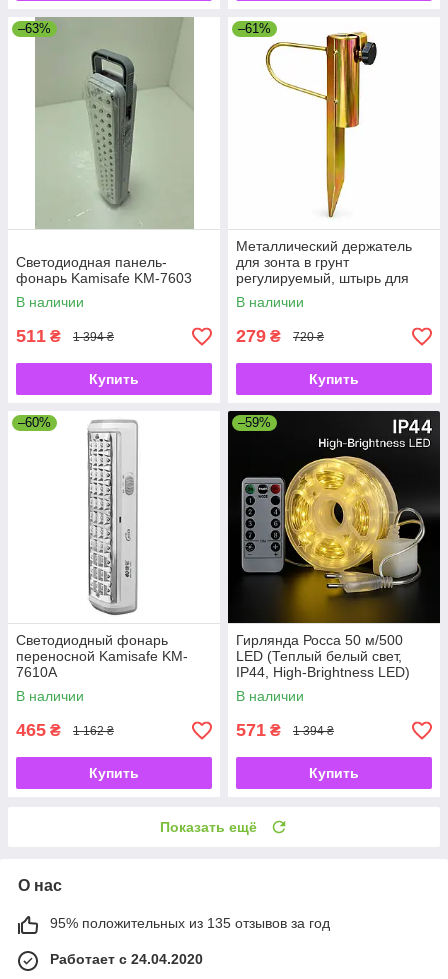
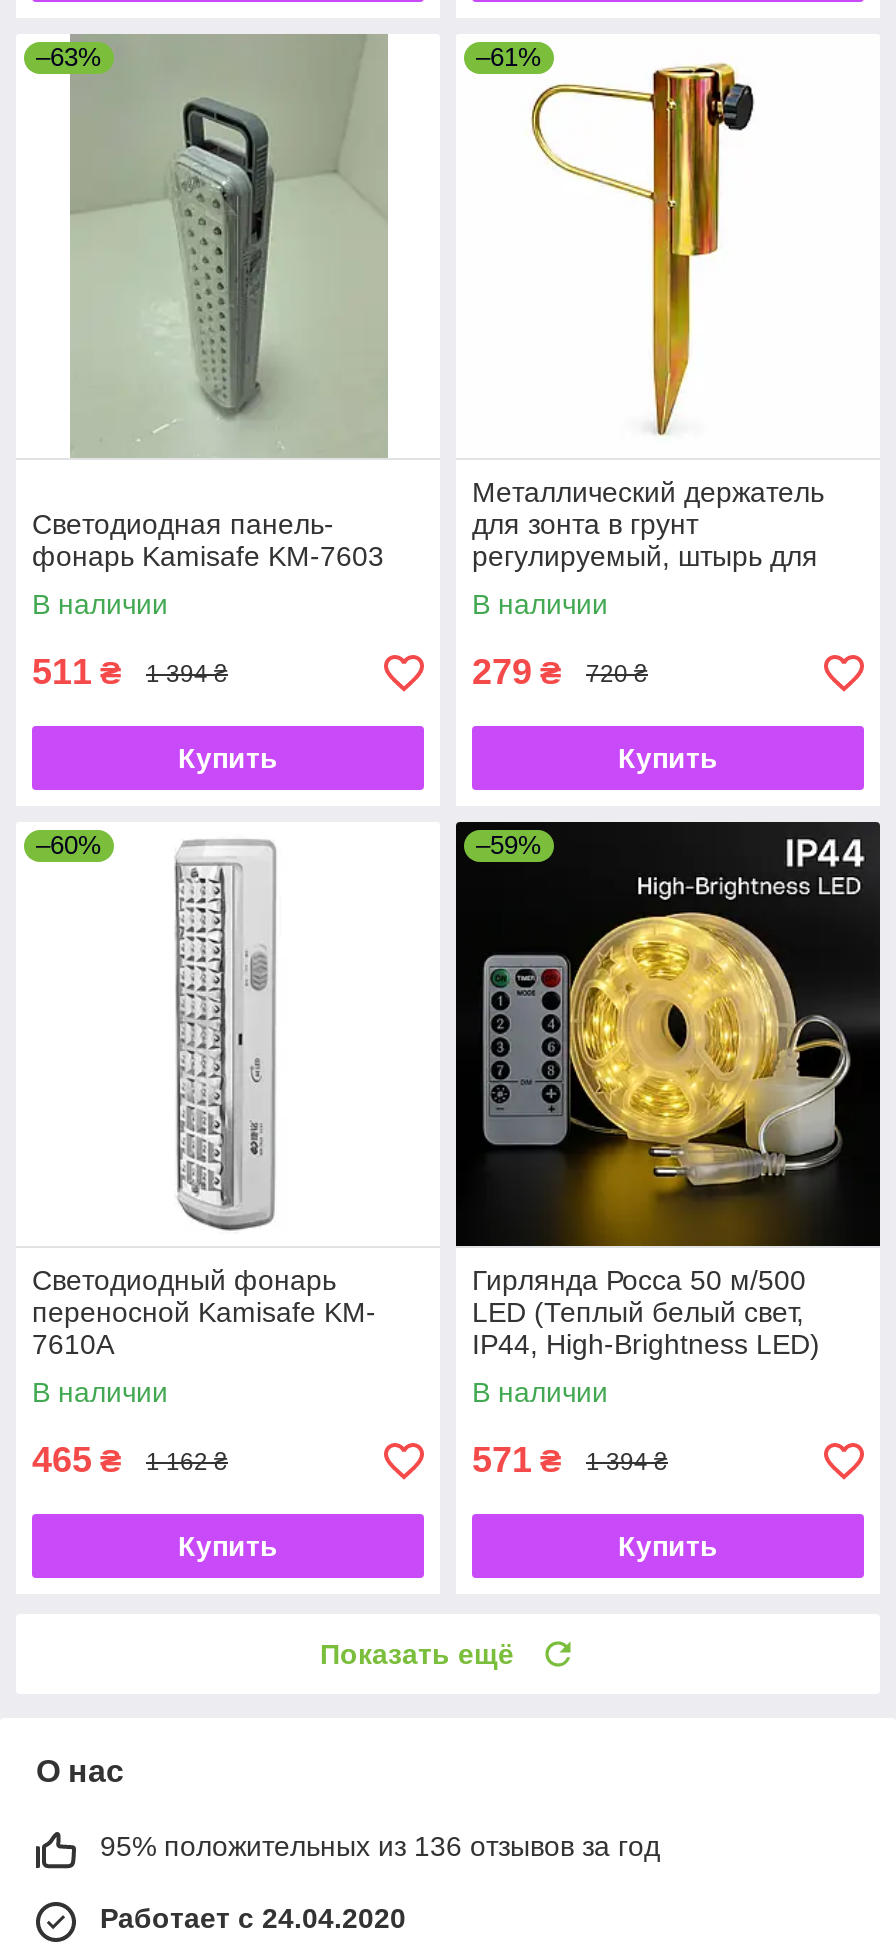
- 95% положительных из 135 отзывов за год
+ 95% положительных из 136 отзывов за год
